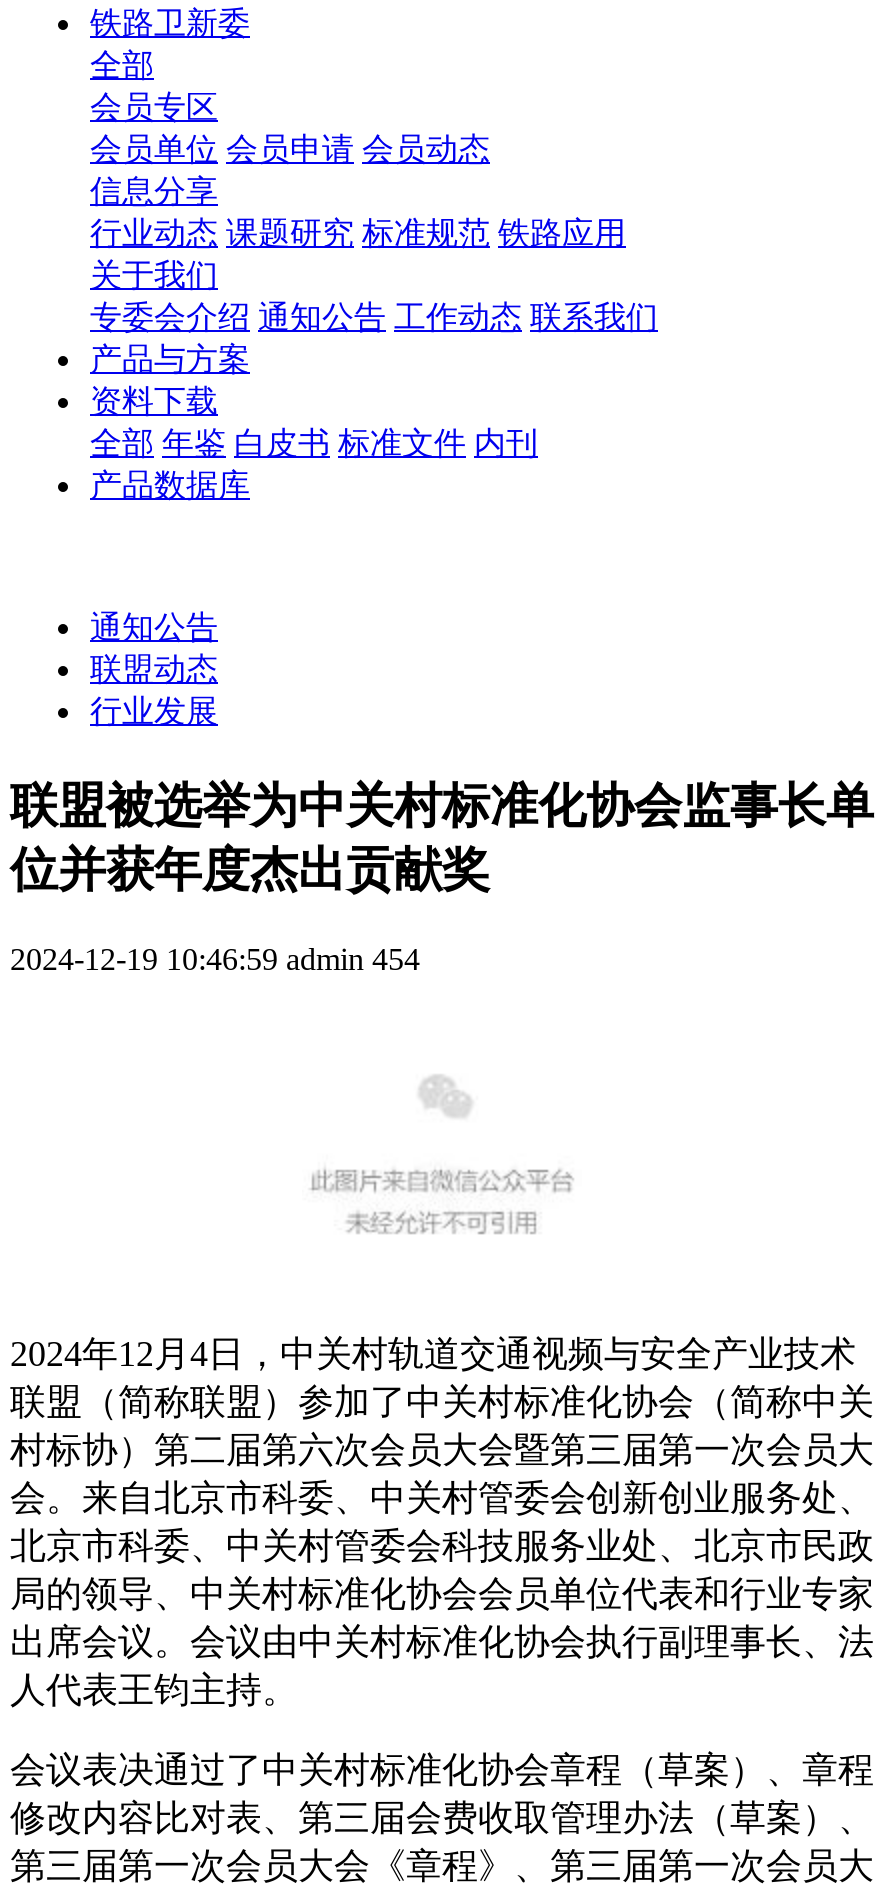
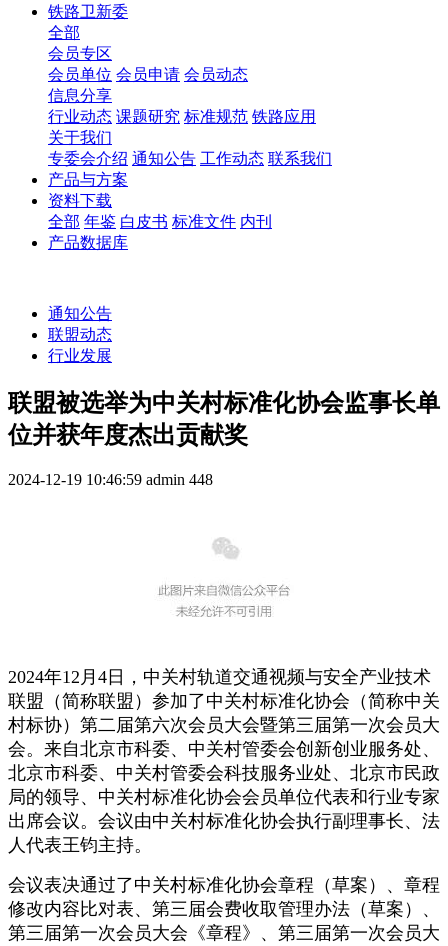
- 2024-12-19 10:46:59 admin 454
+ 2024-12-19 10:46:59 admin 448
